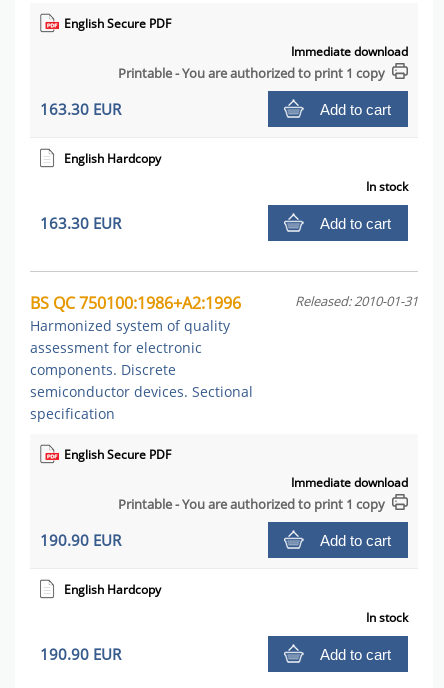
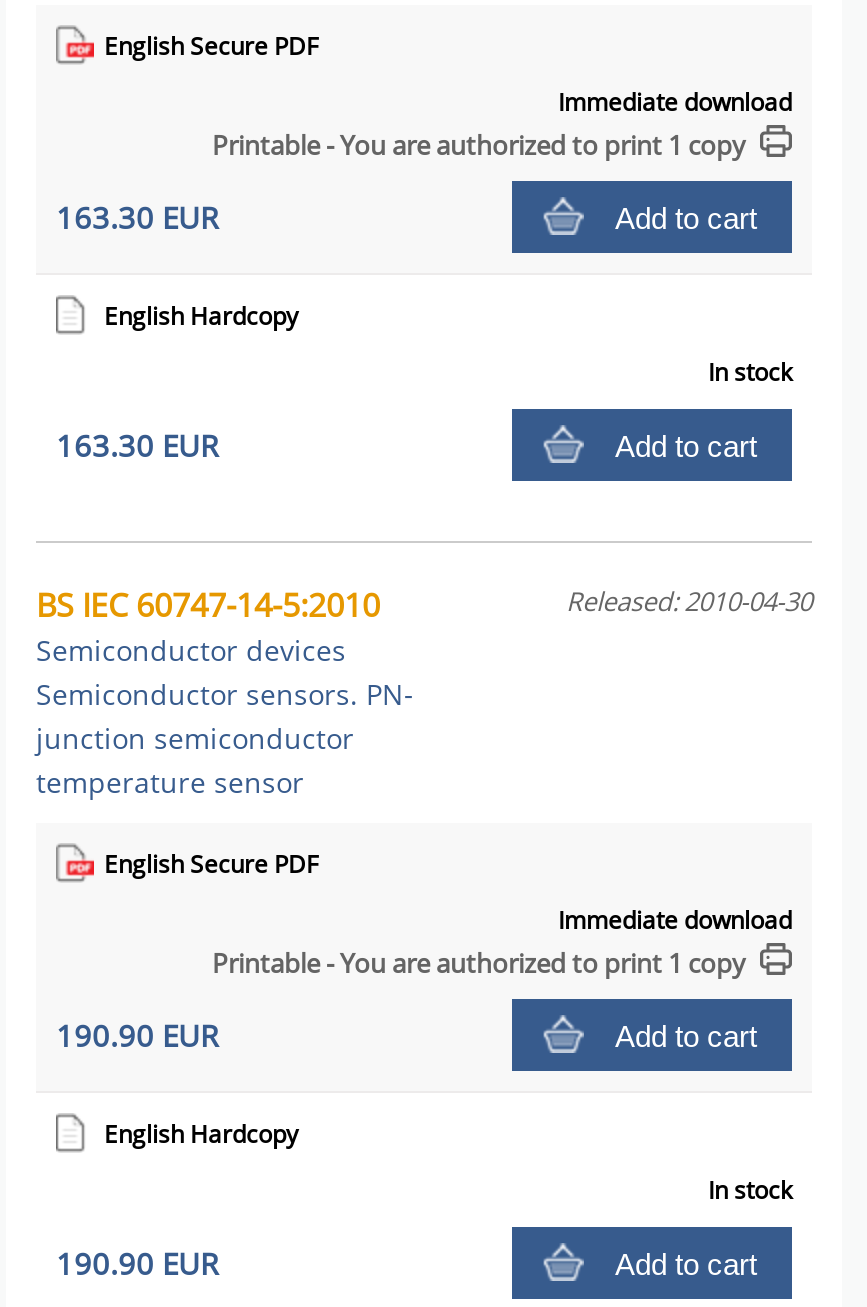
- BS QC 750100:1986+A2:1996
- Harmonized system of quality
- assessment for electronic
- components. Discrete
- semiconductor devices. Sectional
- specification
+ BS IEC 60747-14-5:2010
+ Semiconductor devices
+ Semiconductor sensors. PN-
+ junction semiconductor
+ temperature sensor

- Released: 2010-01-31
+ Released: 2010-04-30
